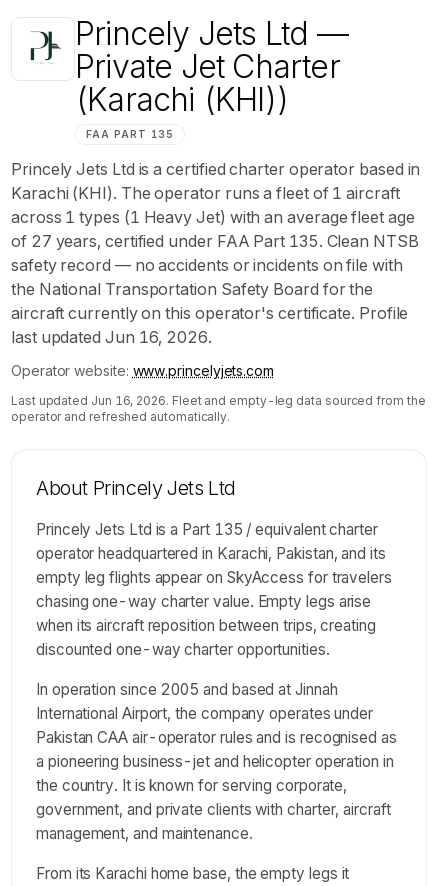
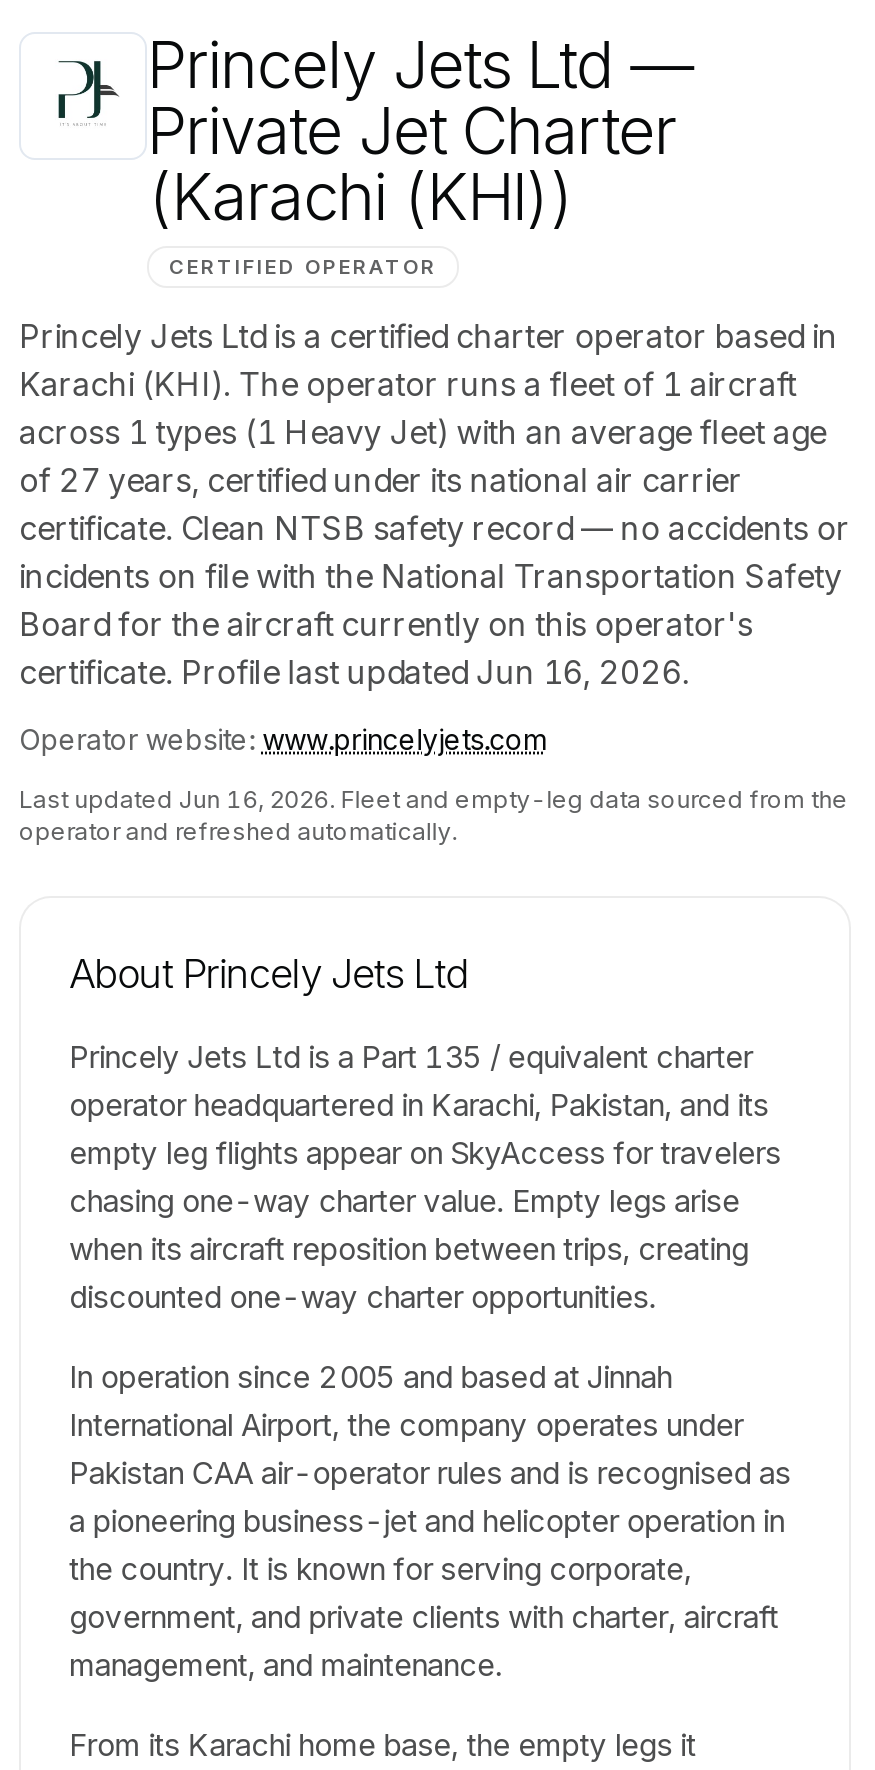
- FAA PART 135
+ CERTIFIED OPERATOR

- of 27 years, certified under FAA Part 135. Clean NTSB
- safety record — no accidents or incidents on file with
- the National Transportation Safety Board for the
- aircraft currently on this operator's certificate. Profile
- last updated Jun 16, 2026.
+ of 27 years, certified under its national air carrier
+ certificate. Clean NTSB safety record — no accidents or
+ incidents on file with the National Transportation Safety
+ Board for the aircraft currently on this operator's
+ certificate. Profile last updated Jun 16, 2026.
